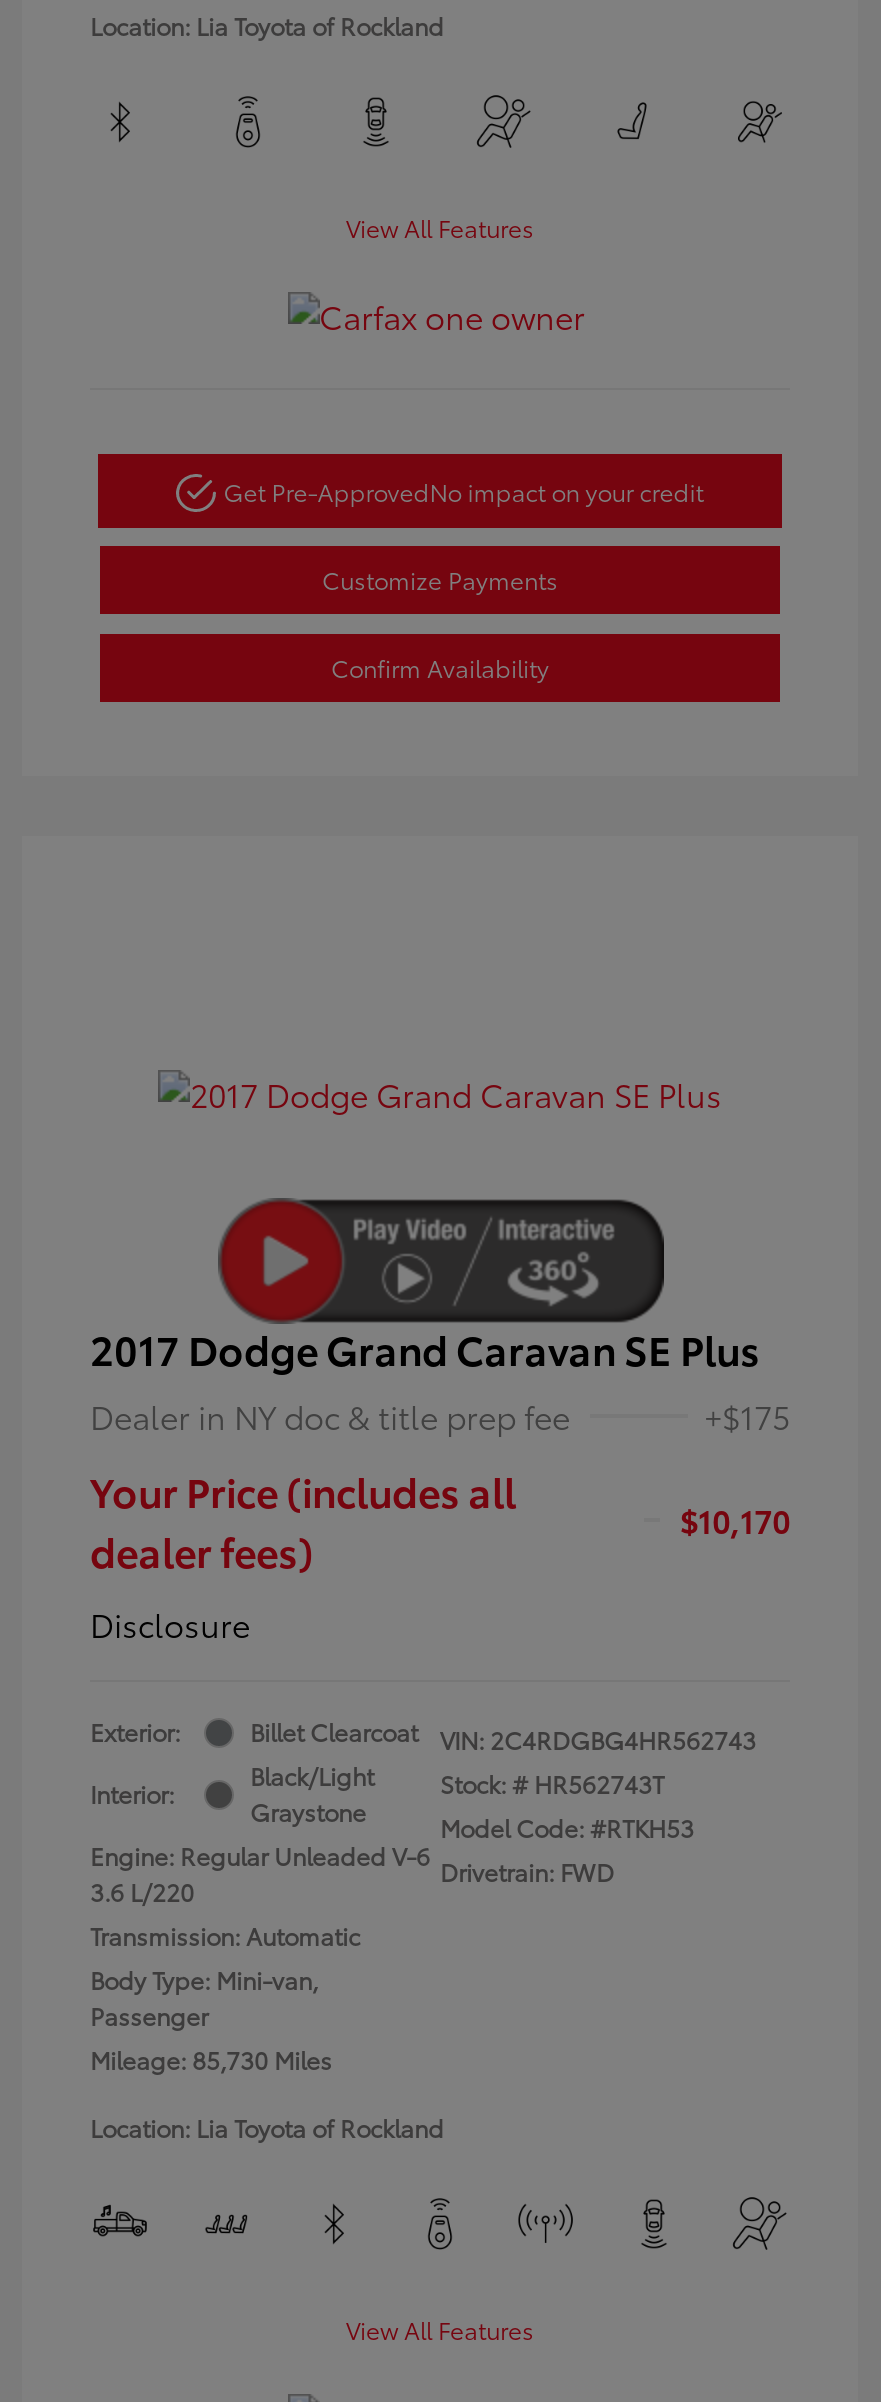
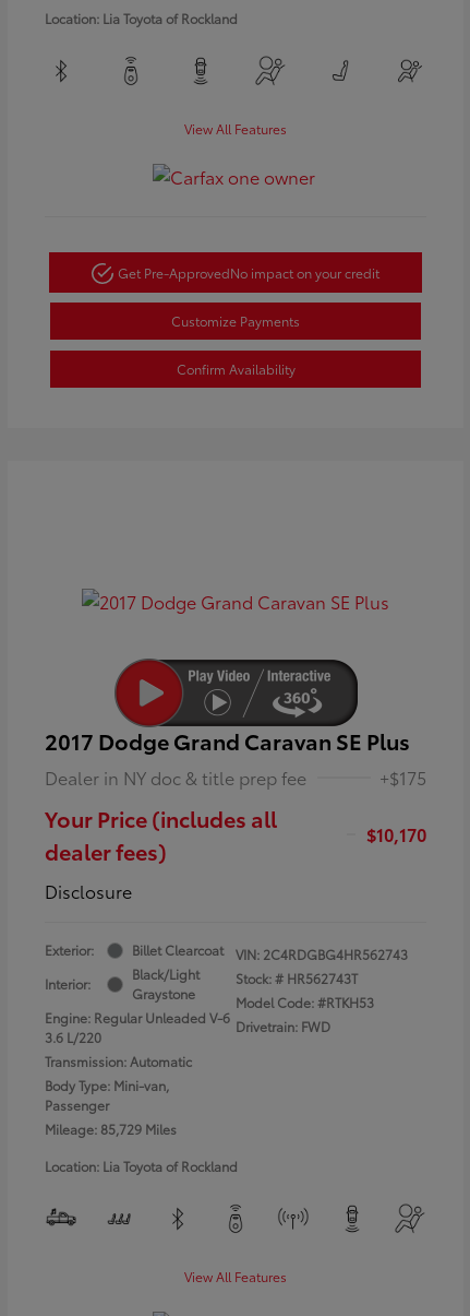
- Mileage: 85,730 Miles
+ Mileage: 85,729 Miles
